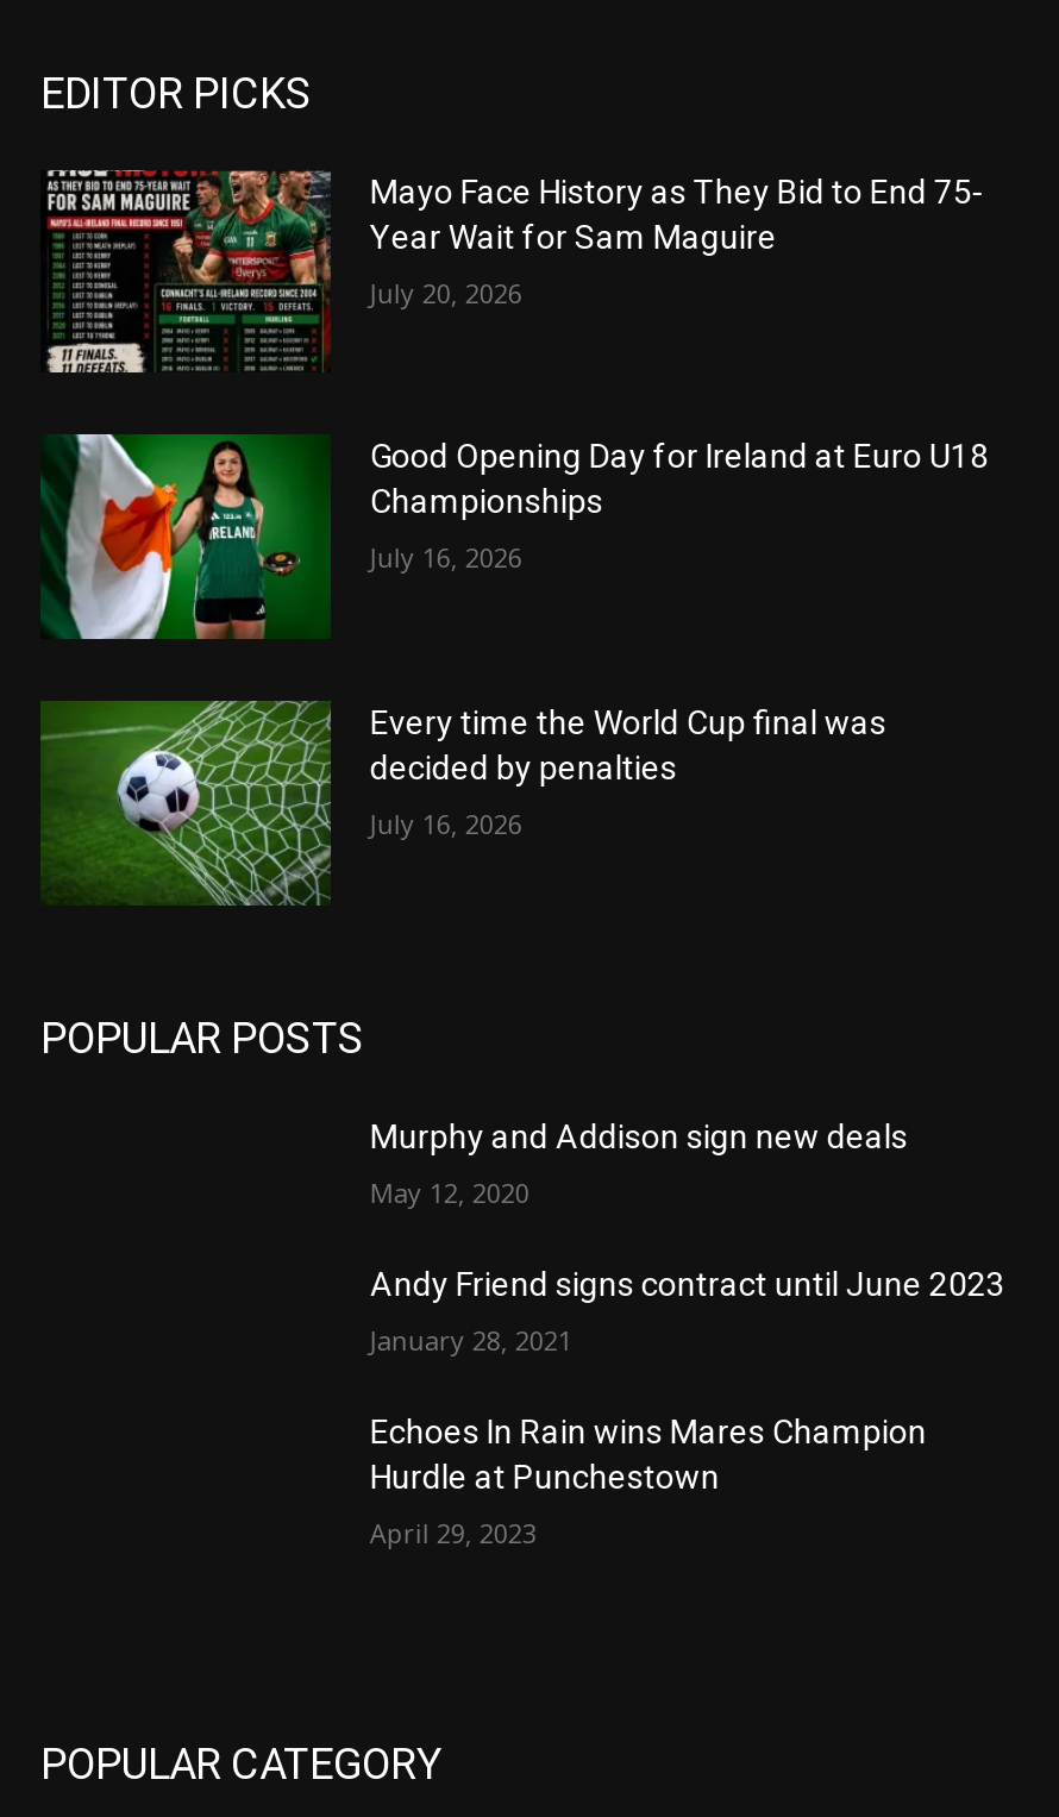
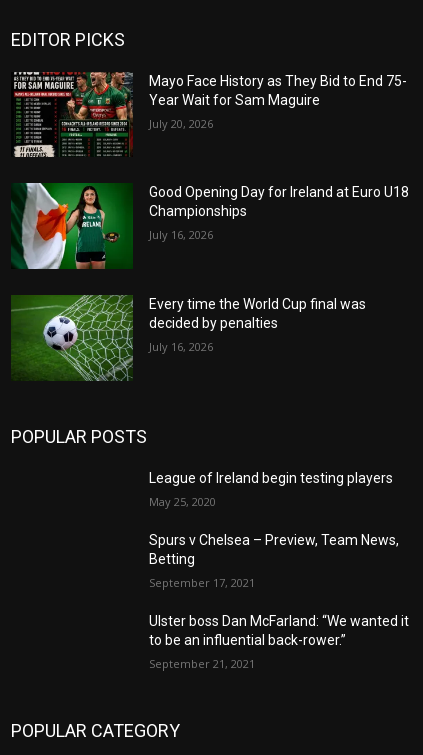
- Murphy and Addison sign new deals
+ League of Ireland begin testing players

- May 12, 2020
+ May 25, 2020

- Andy Friend signs contract until June 2023
+ Spurs v Chelsea – Preview, Team News,
+ Betting

- January 28, 2021
+ September 17, 2021

- Echoes In Rain wins Mares Champion
- Hurdle at Punchestown
+ Ulster boss Dan McFarland: “We wanted it
+ to be an influential back-rower.”

- April 29, 2023
+ September 21, 2021
